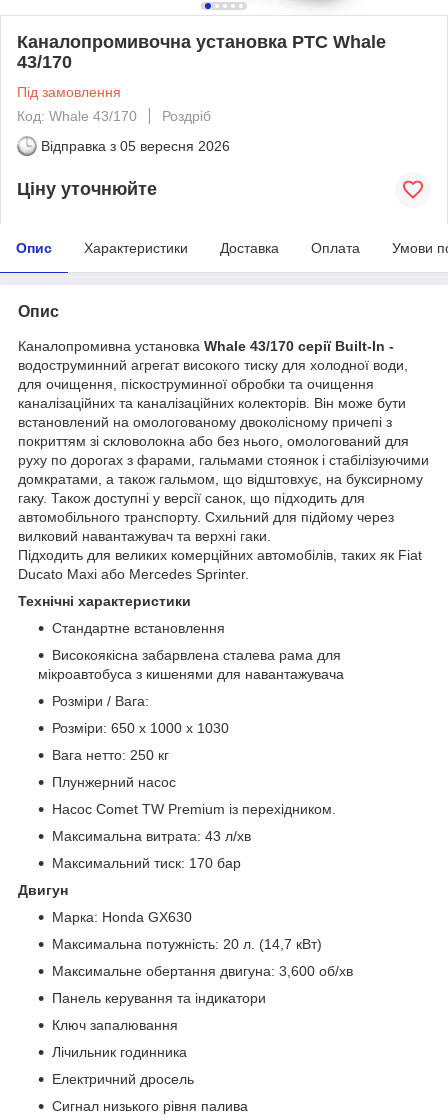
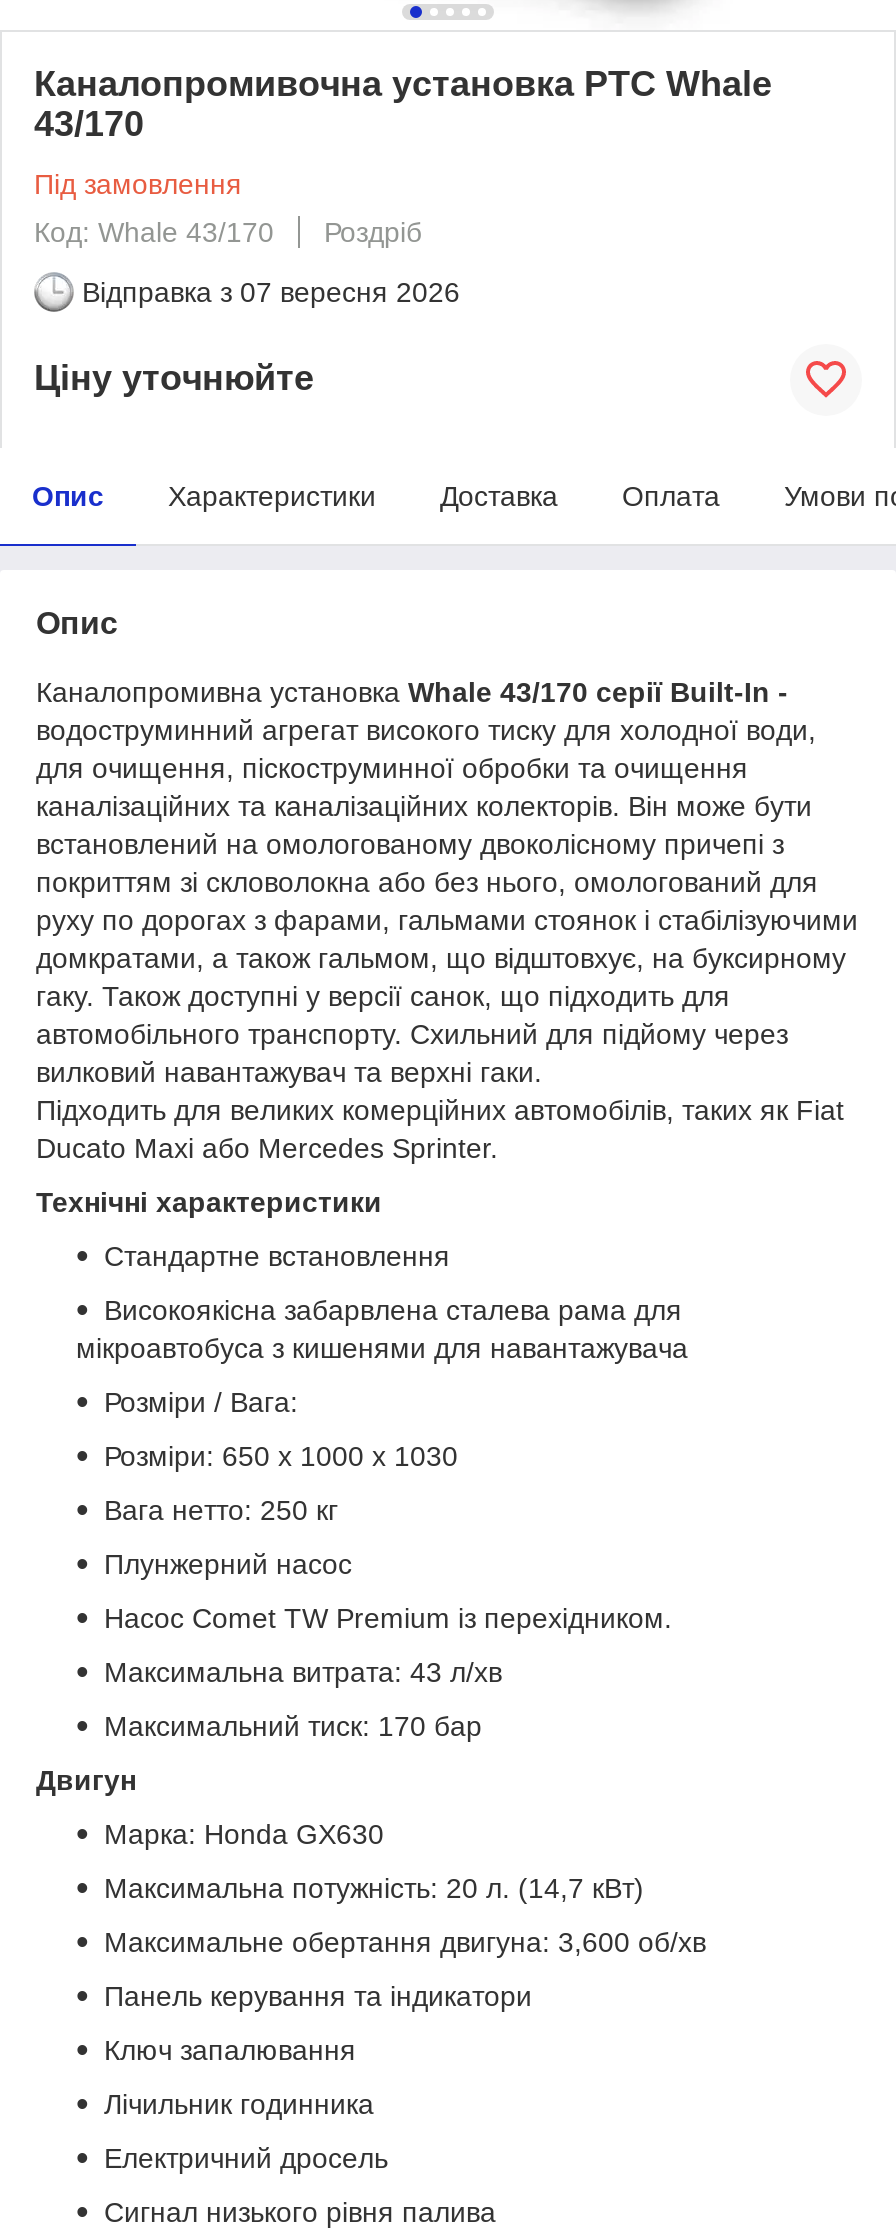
- Відправка з 05 вересня 2026
+ Відправка з 07 вересня 2026
